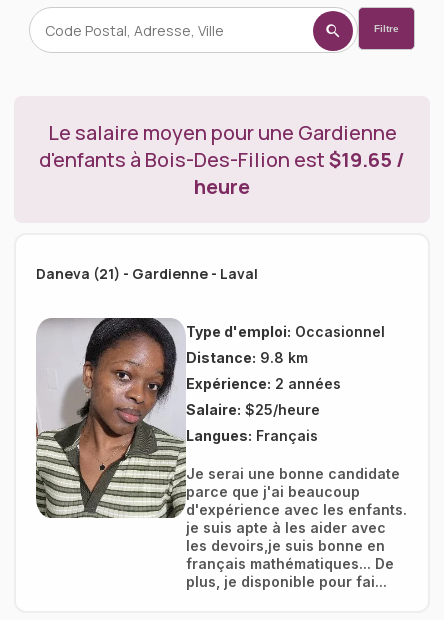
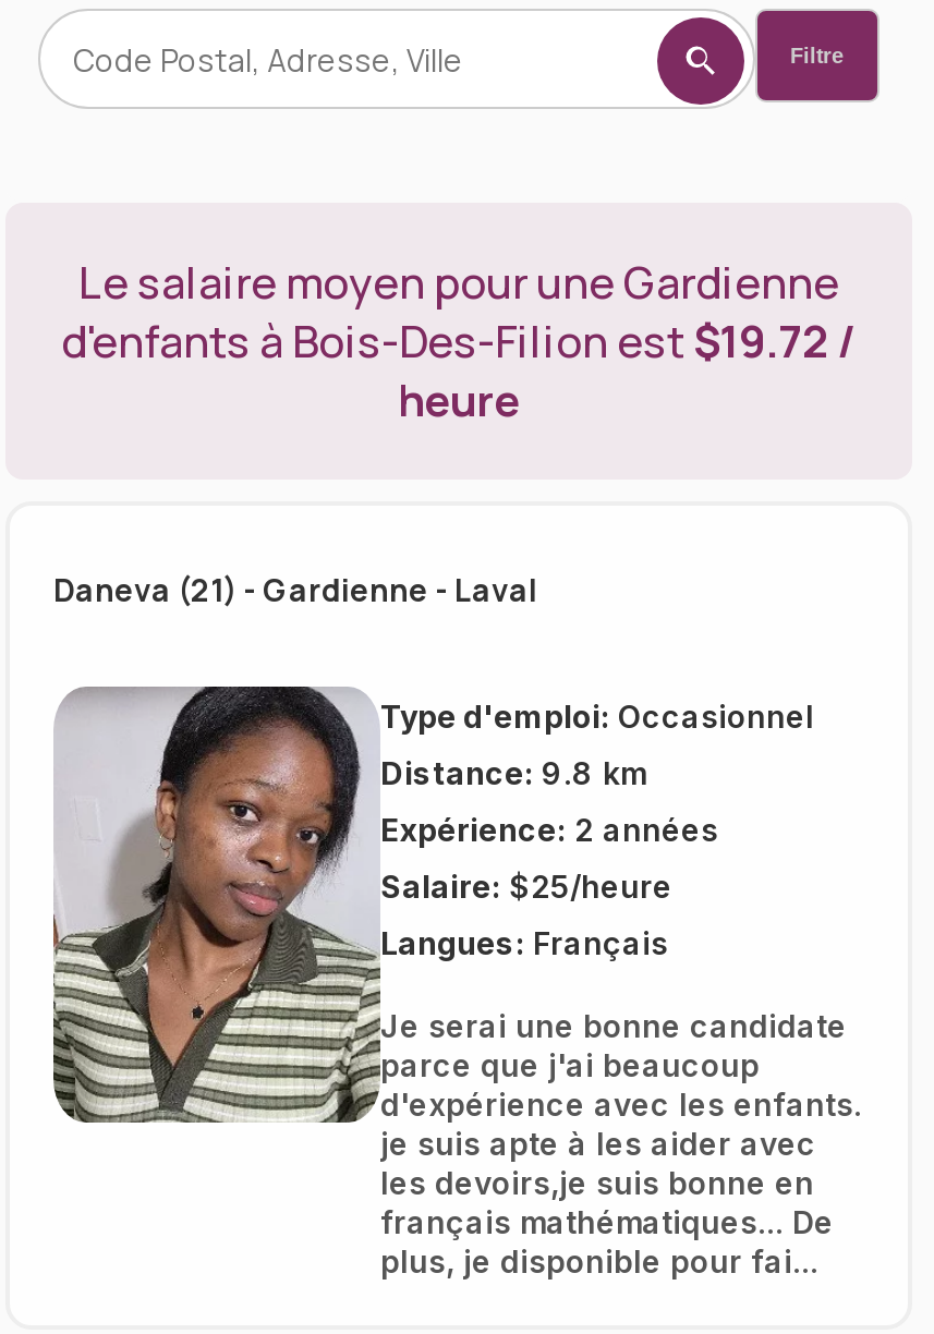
- d'enfants à Bois-Des-Filion est $19.65 /
+ d'enfants à Bois-Des-Filion est $19.72 /
